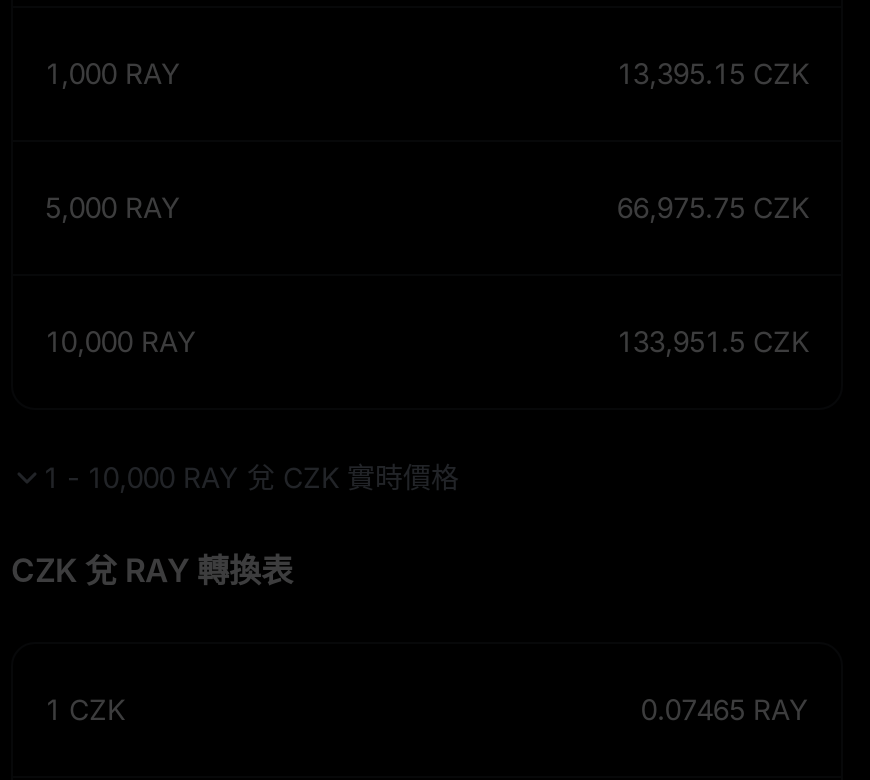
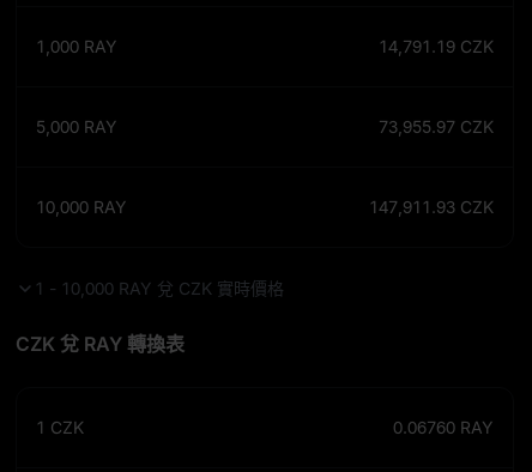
- 13,395.15 CZK
+ 14,791.19 CZK

- 66,975.75 CZK
+ 73,955.97 CZK

- 133,951.5 CZK
+ 147,911.93 CZK

- 0.07465 RAY
+ 0.06760 RAY
